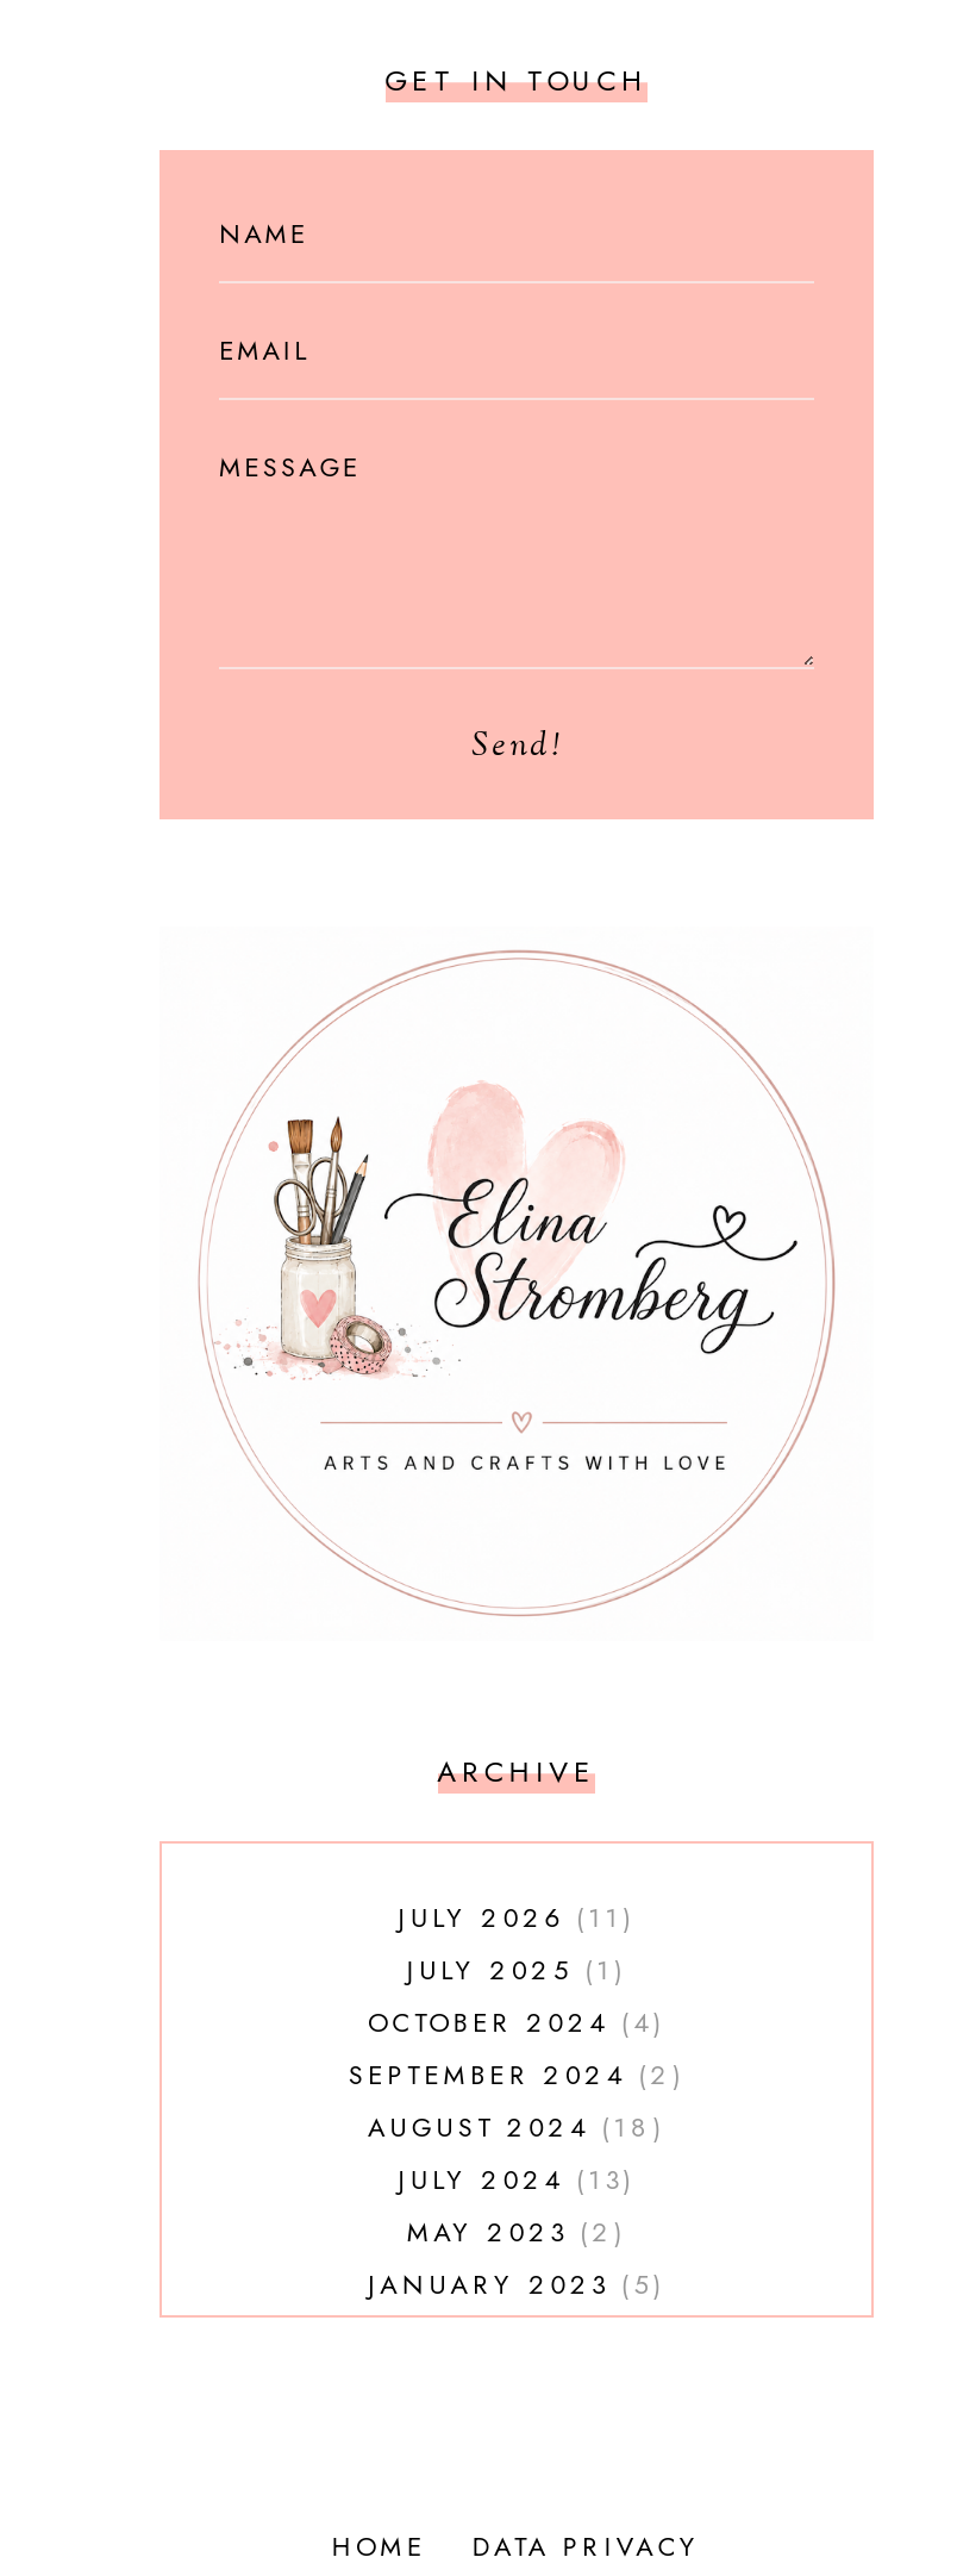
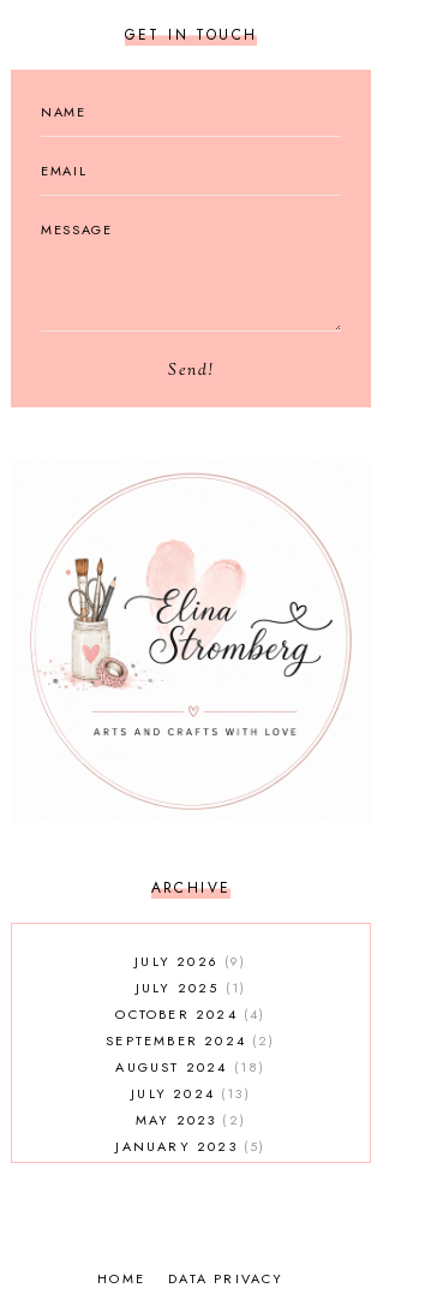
- JULY 2026 11
+ JULY 2026 9
